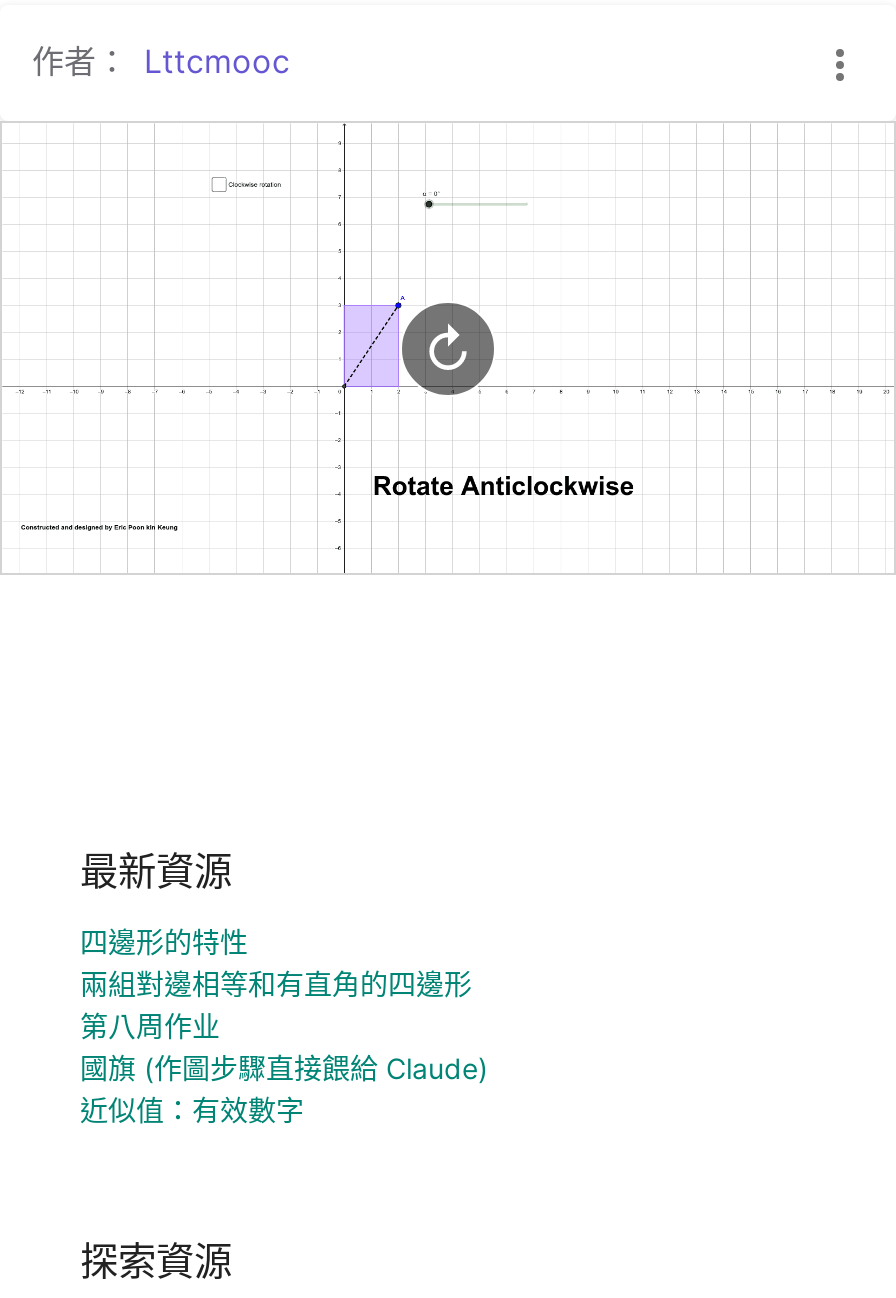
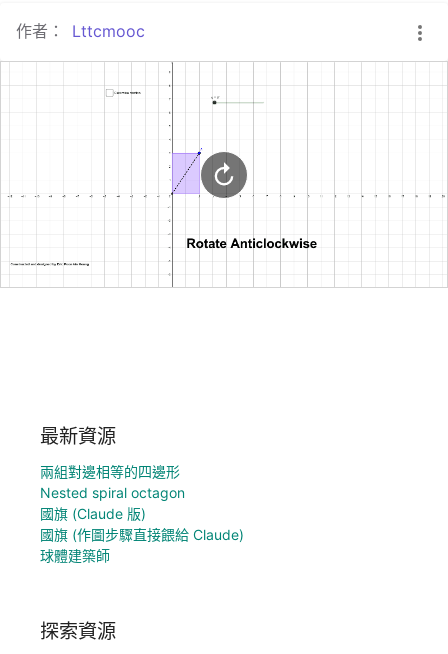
- 四邊形的特性
- 兩組對邊相等和有直角的四邊形
- 第八周作业
+ 兩組對邊相等的四邊形
+ Nested spiral octagon
+ 國旗 (Claude 版)

- 近似值：有效數字
+ 球體建築師
